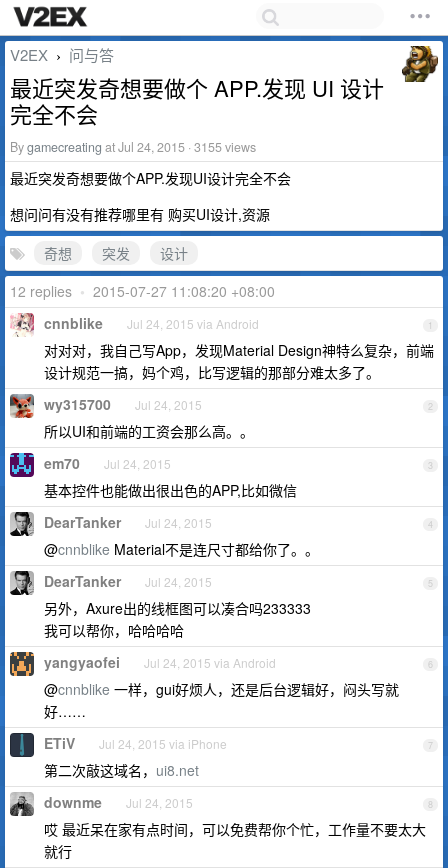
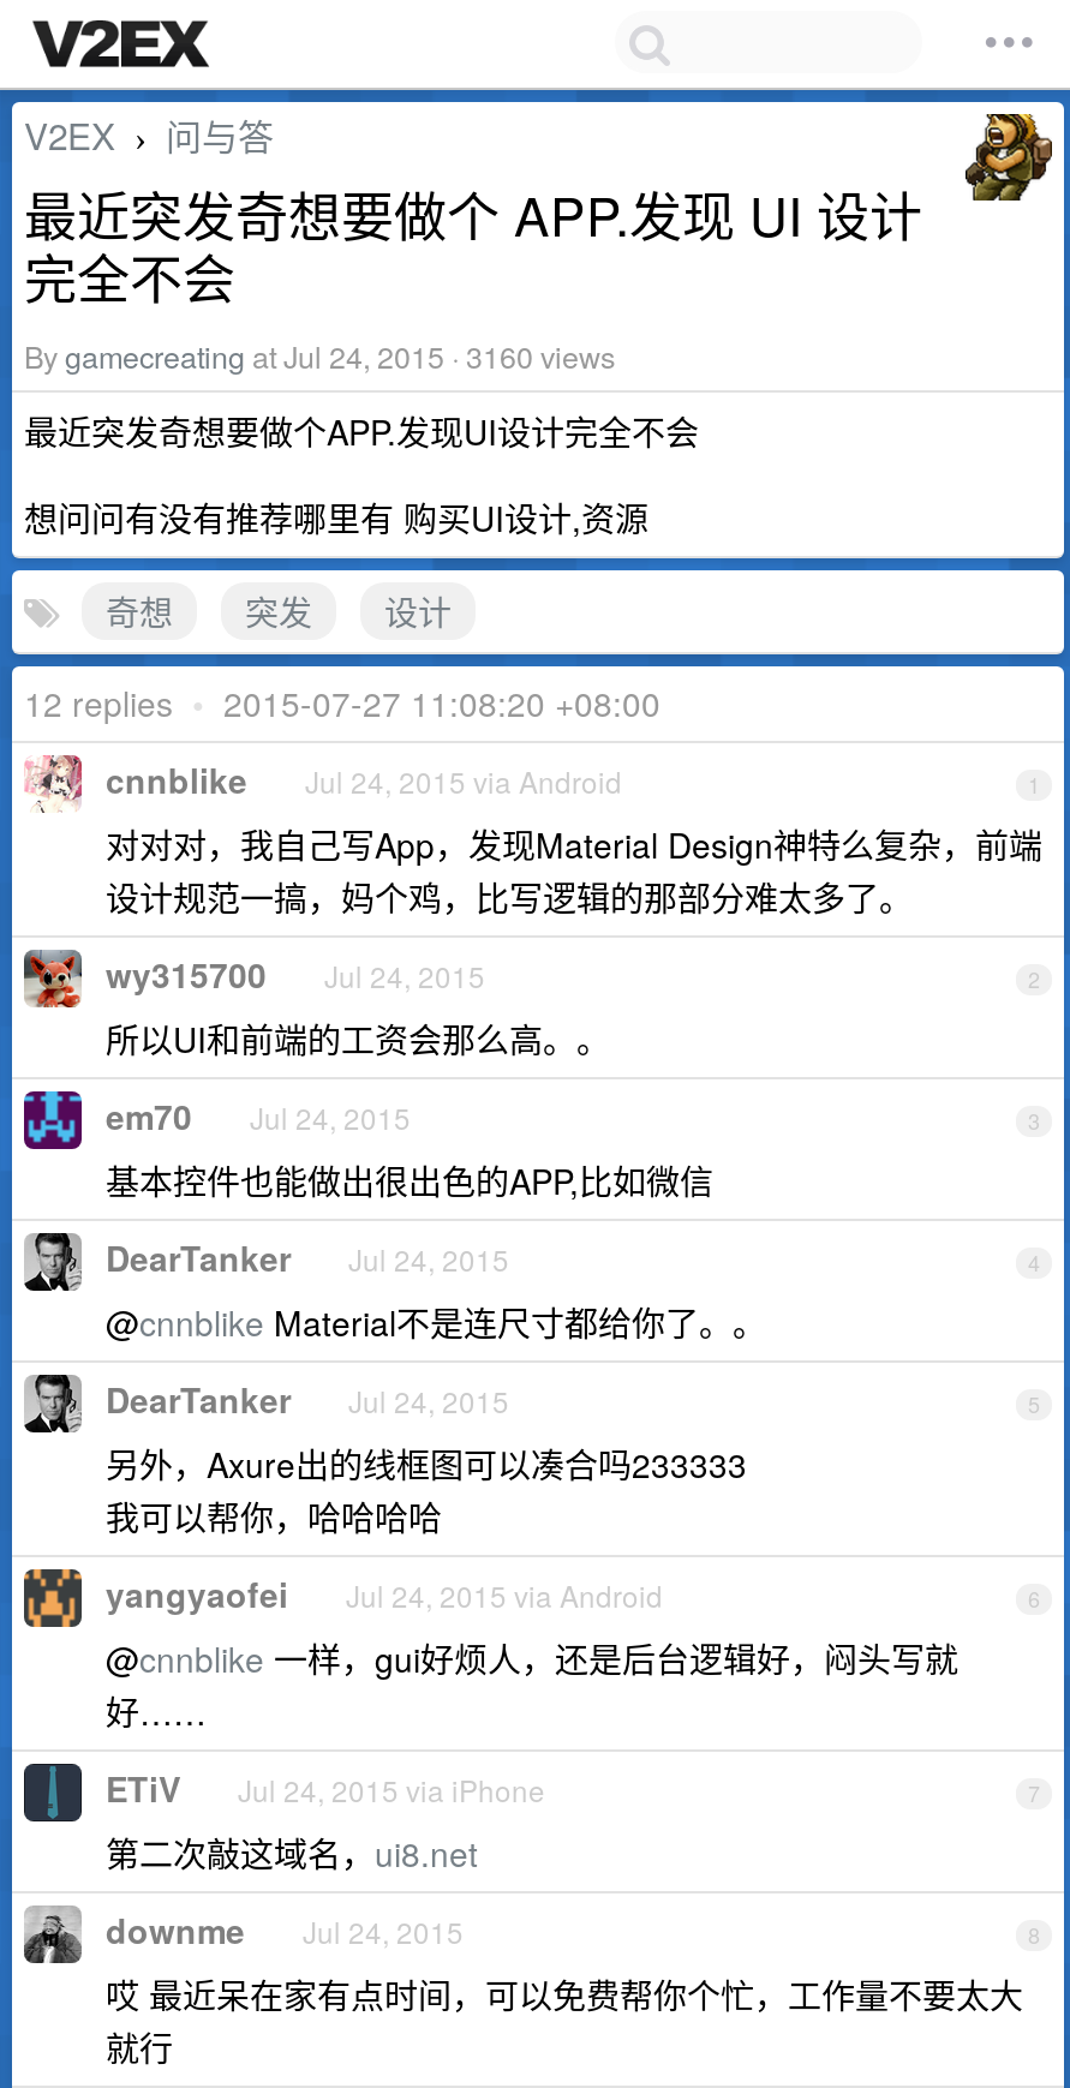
- By gamecreating at Jul 24, 2015 · 3155 views
+ By gamecreating at Jul 24, 2015 · 3160 views
